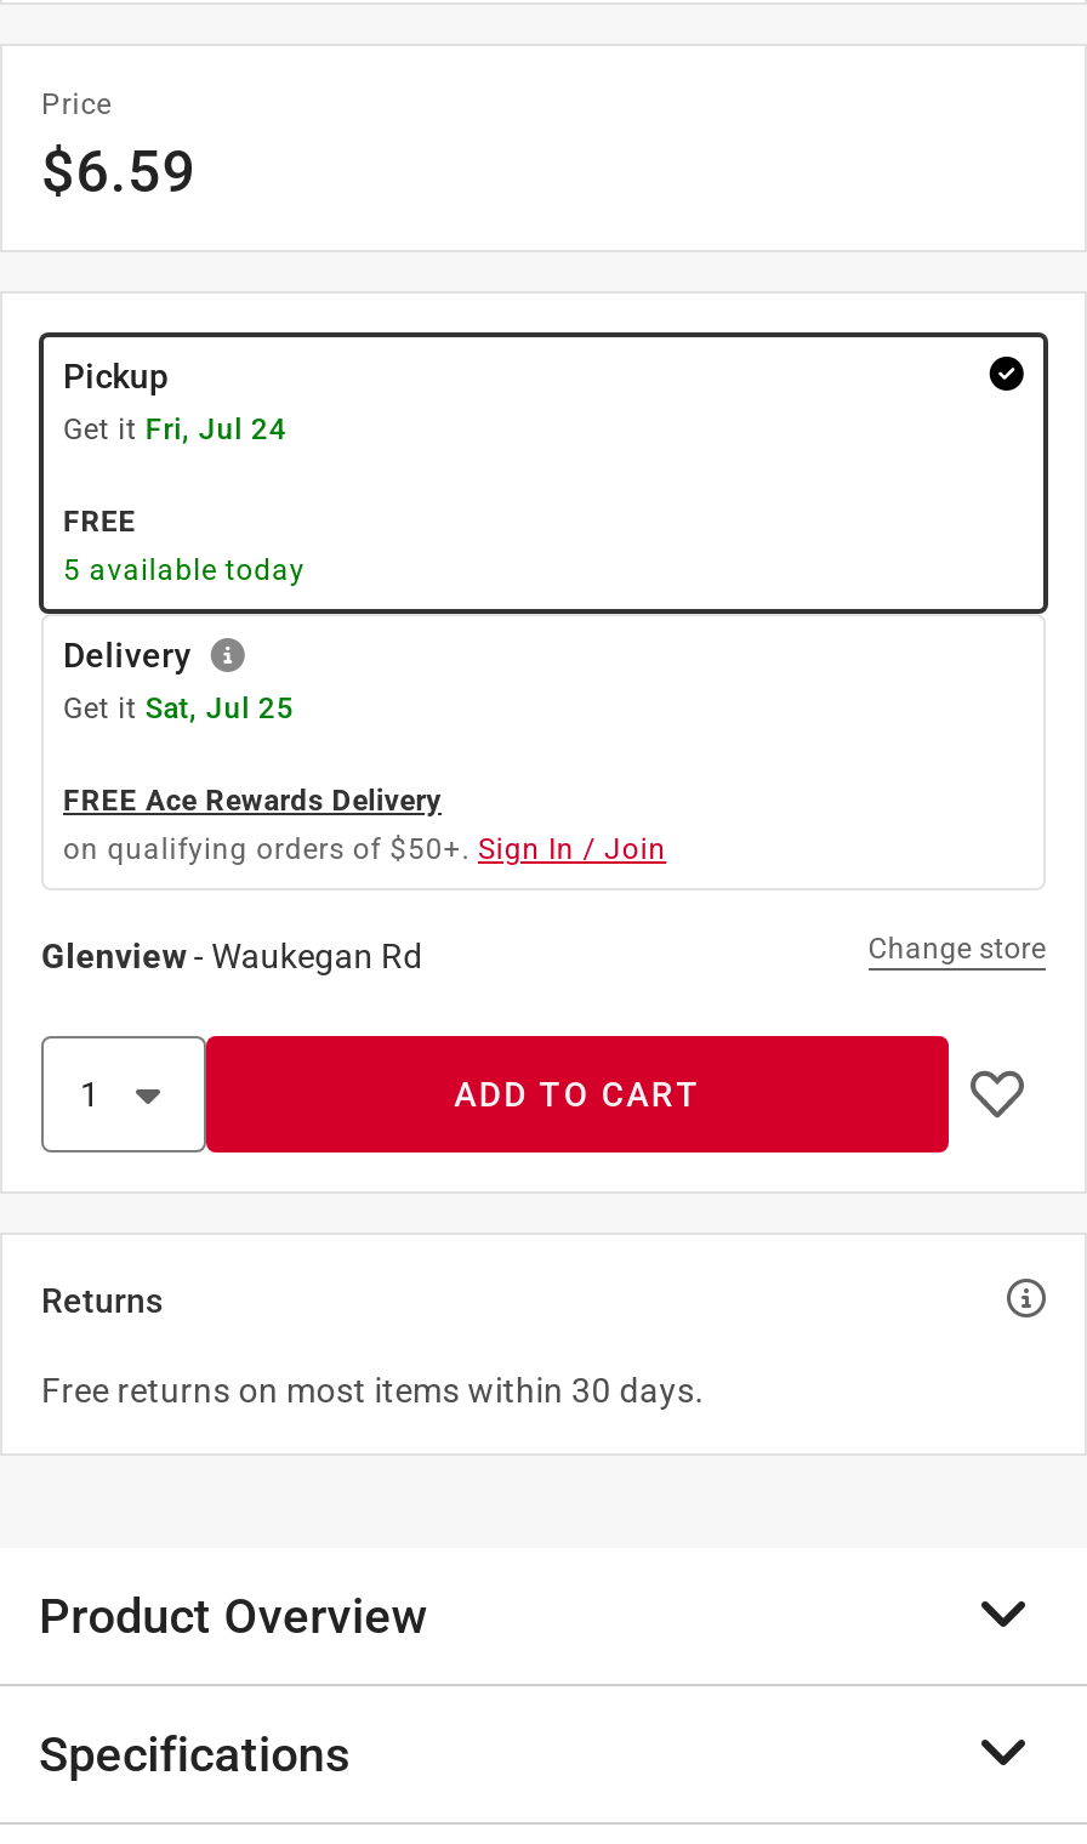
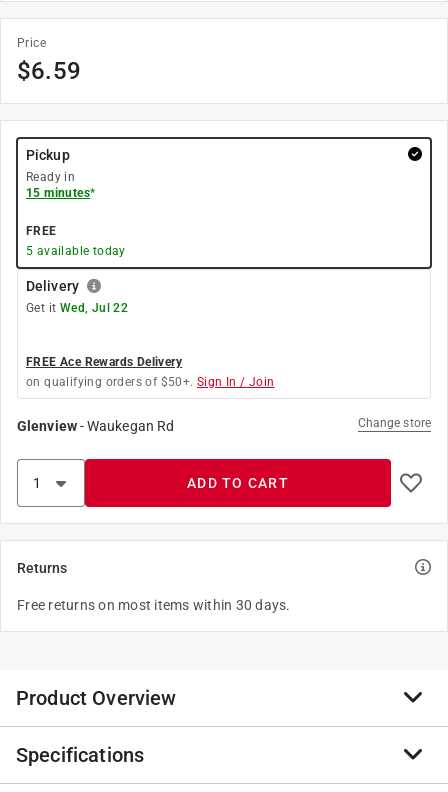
- Get it Fri, Jul 24
+ Ready in
+ 15 minutes*

- Get it Sat, Jul 25
+ Get it Wed, Jul 22
